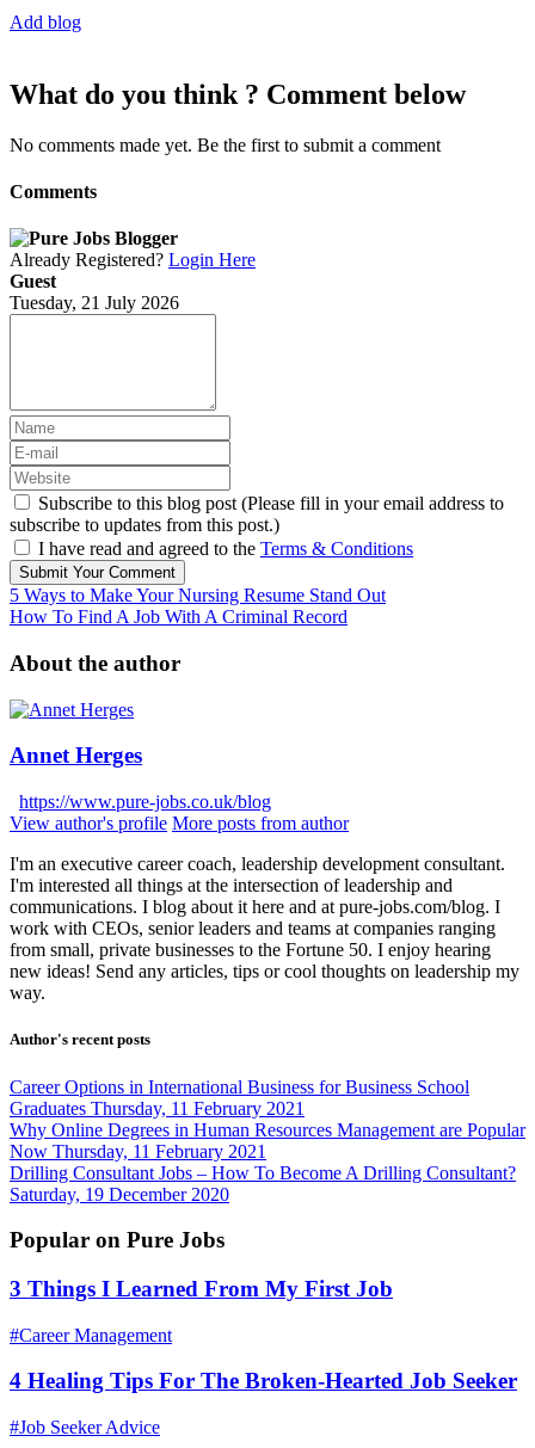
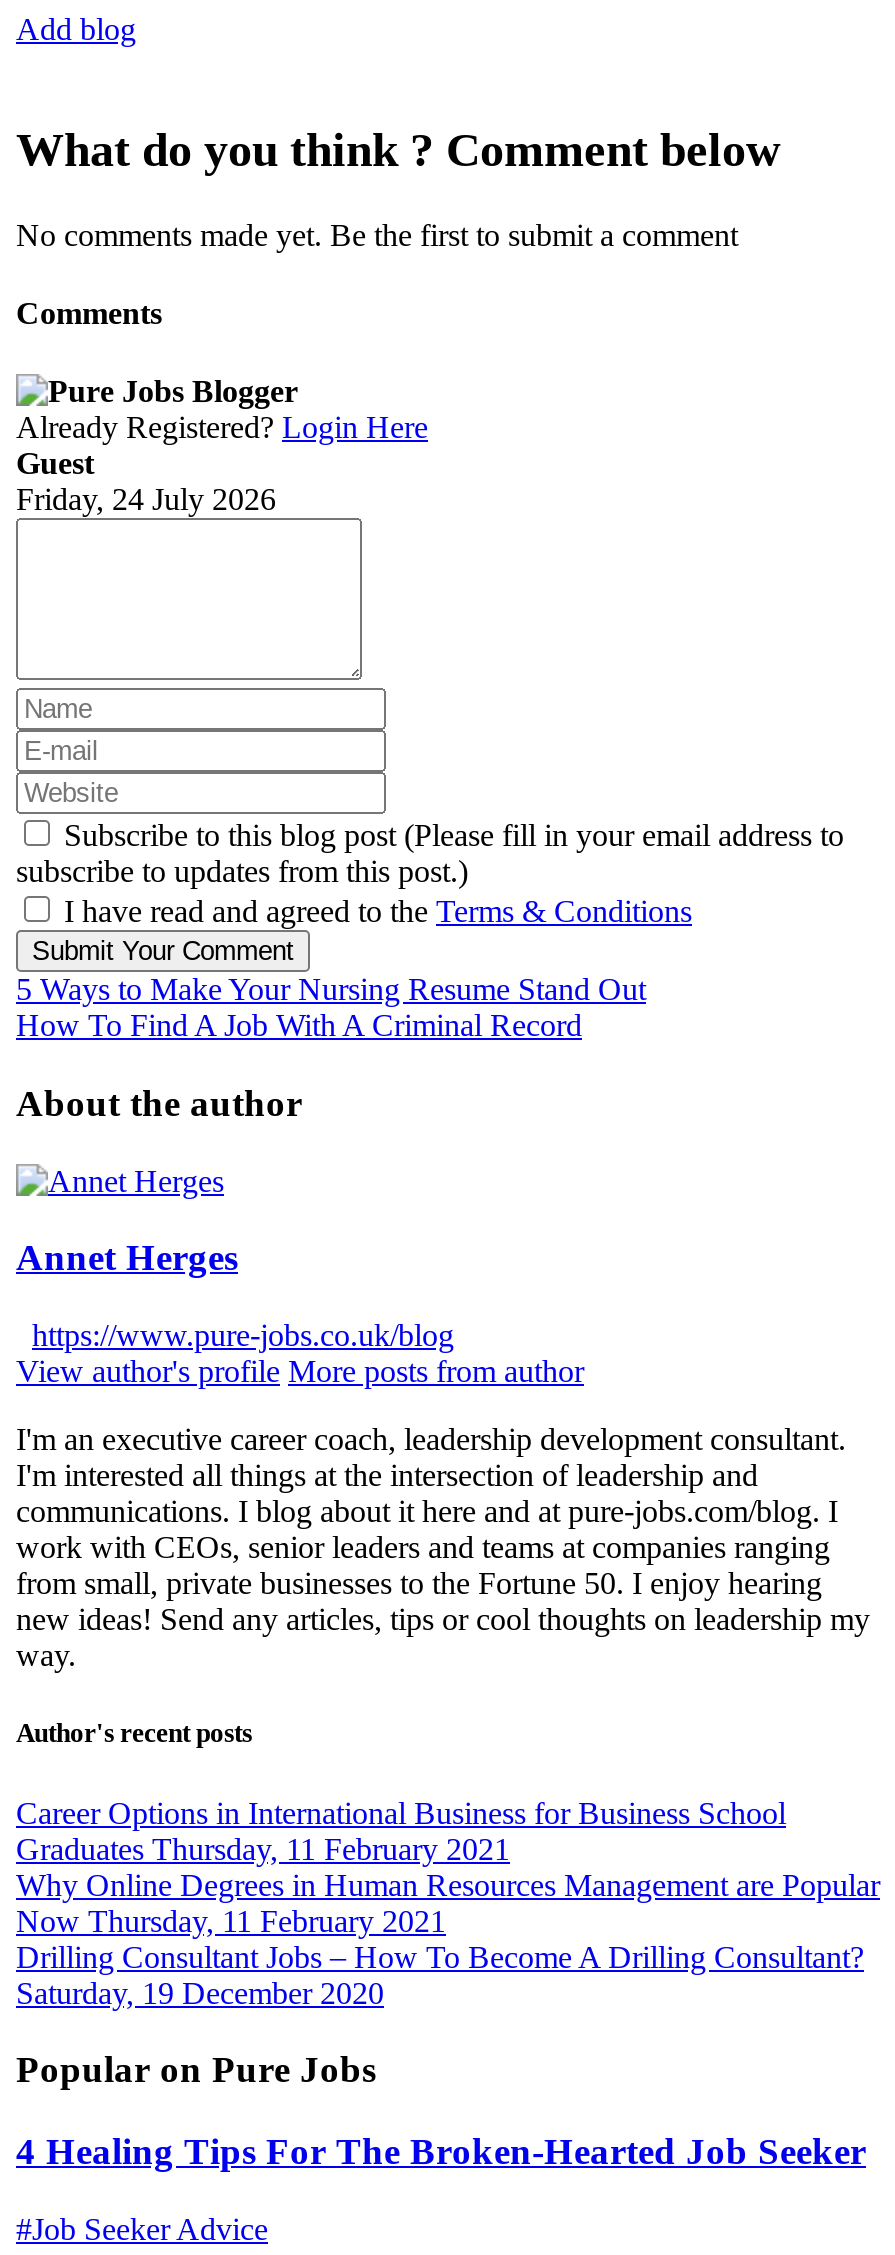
- Tuesday, 21 July 2026
+ Friday, 24 July 2026

- 3 Things I Learned From My First Job
- #Career Management
